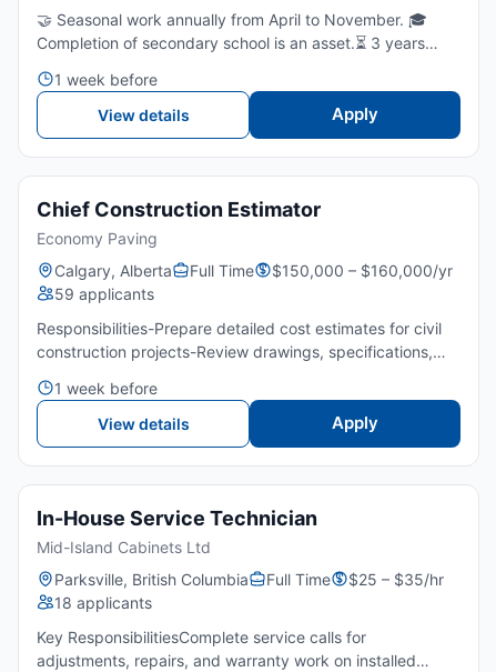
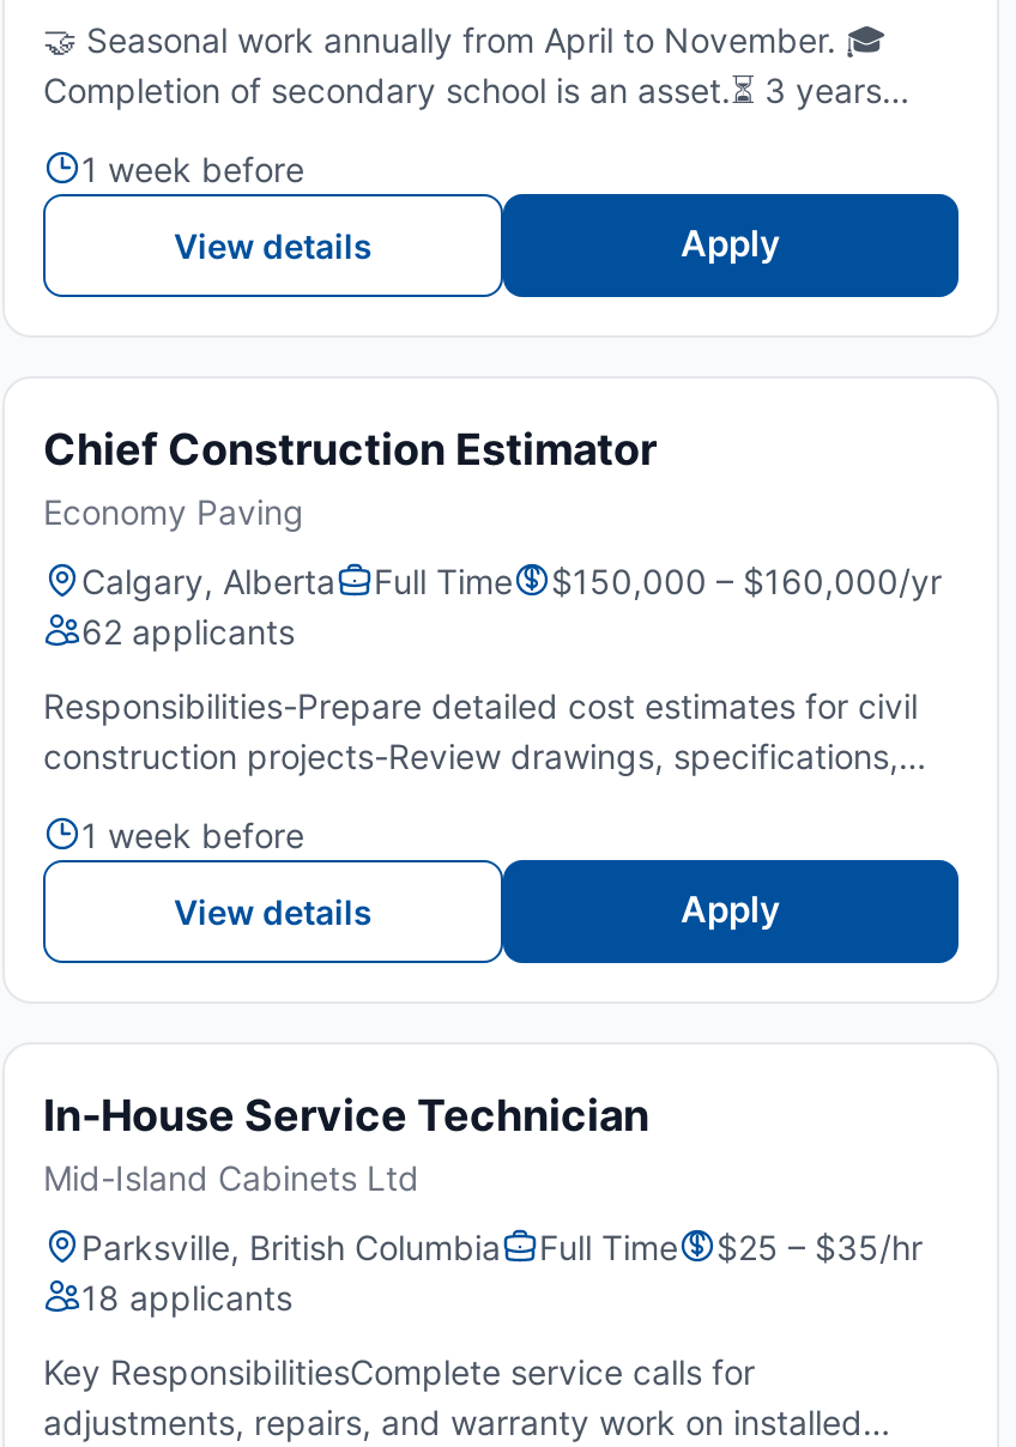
- 59 applicants
+ 62 applicants
